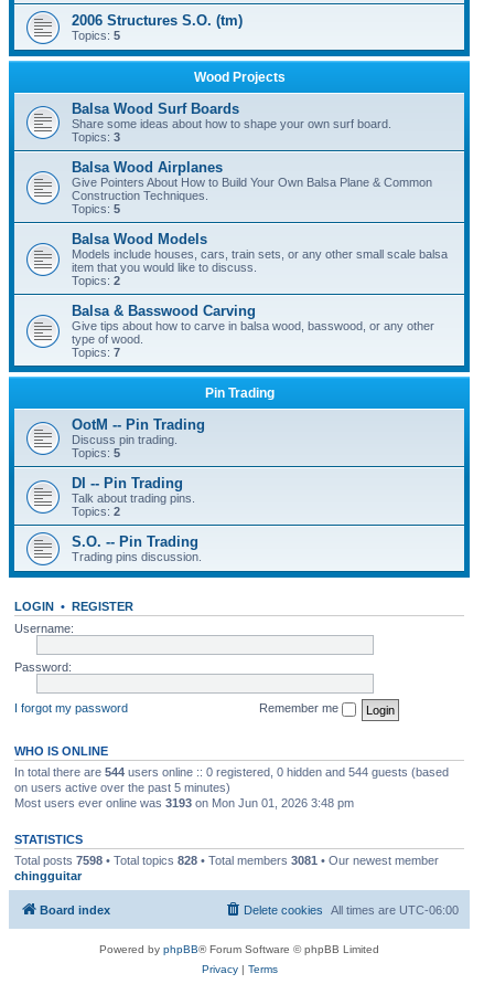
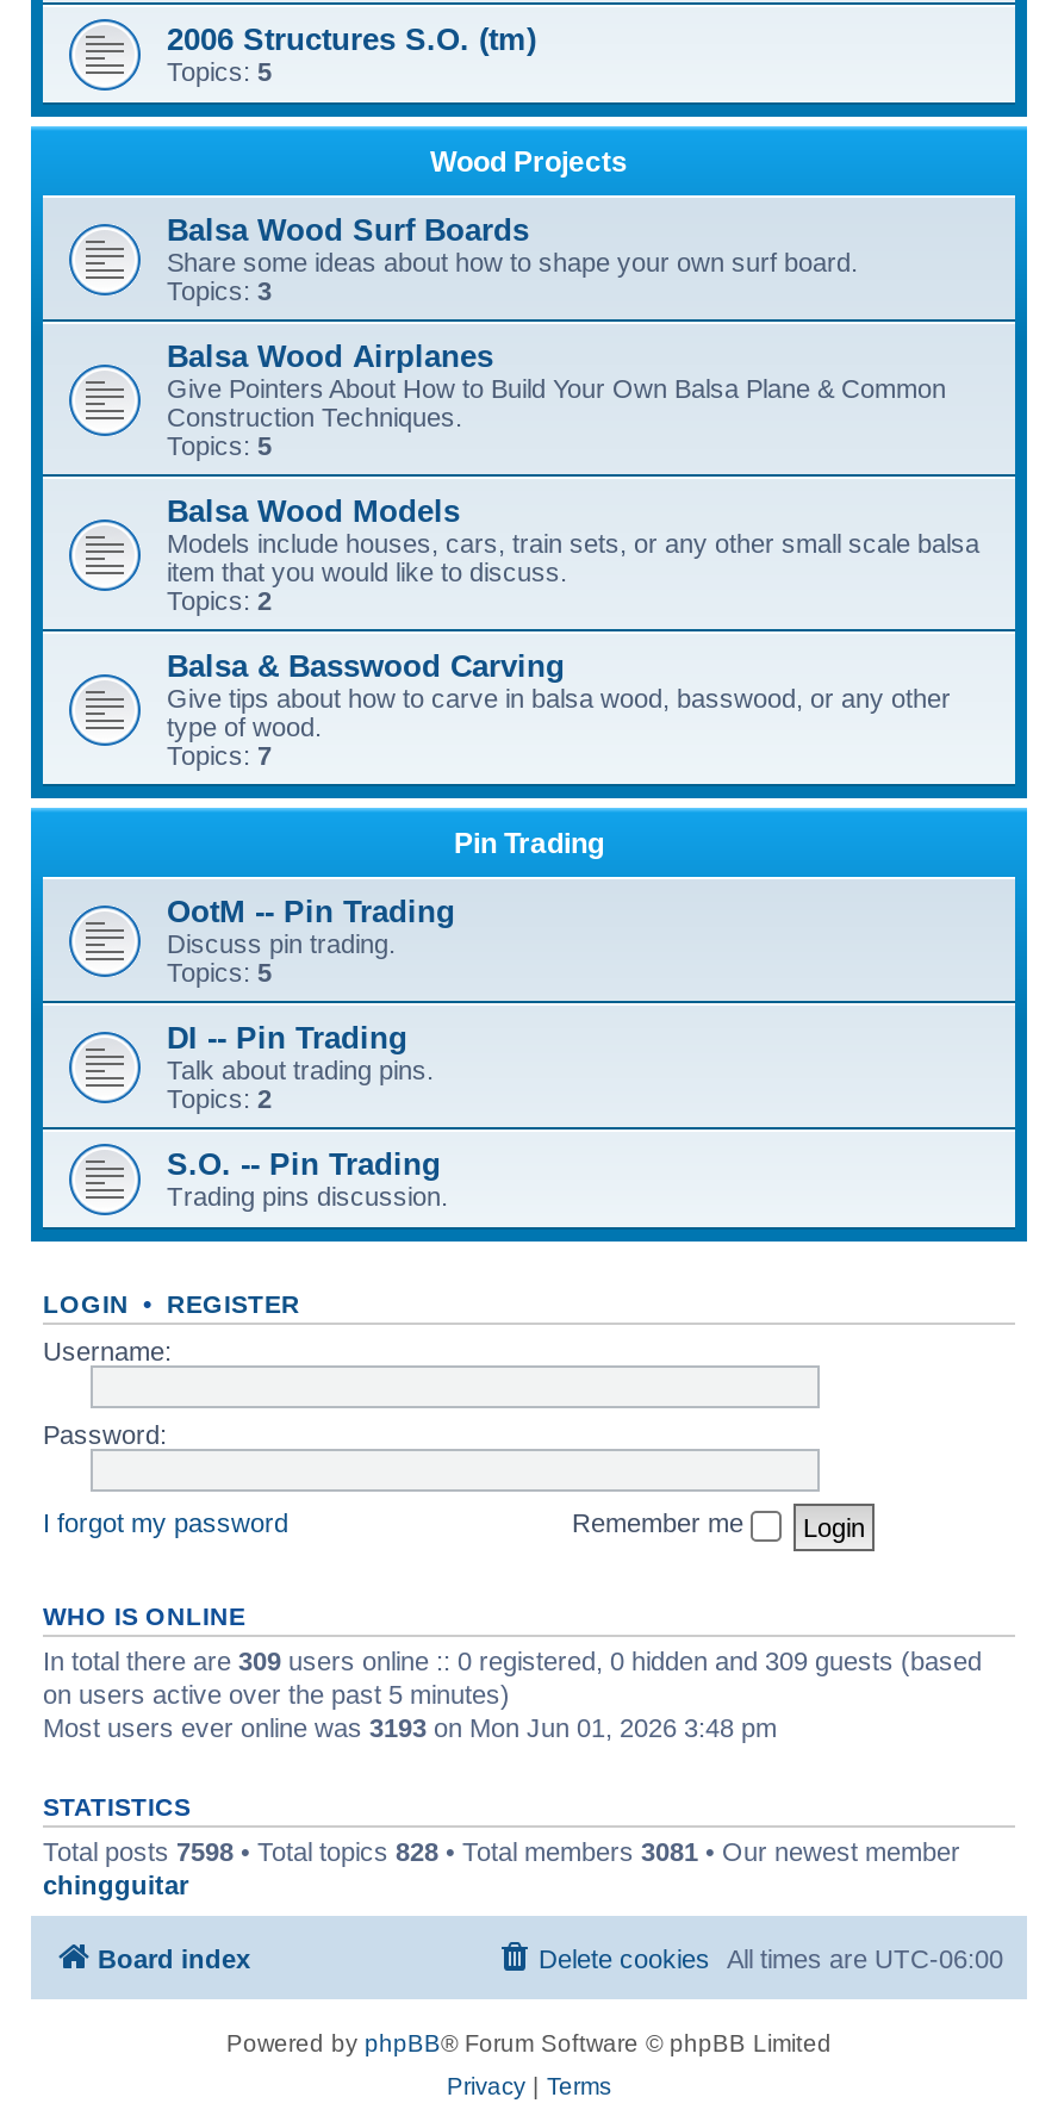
- In total there are 544 users online :: 0 registered, 0 hidden and 544 guests (based
+ In total there are 309 users online :: 0 registered, 0 hidden and 309 guests (based
